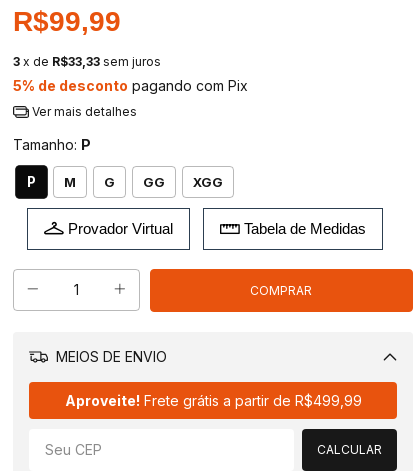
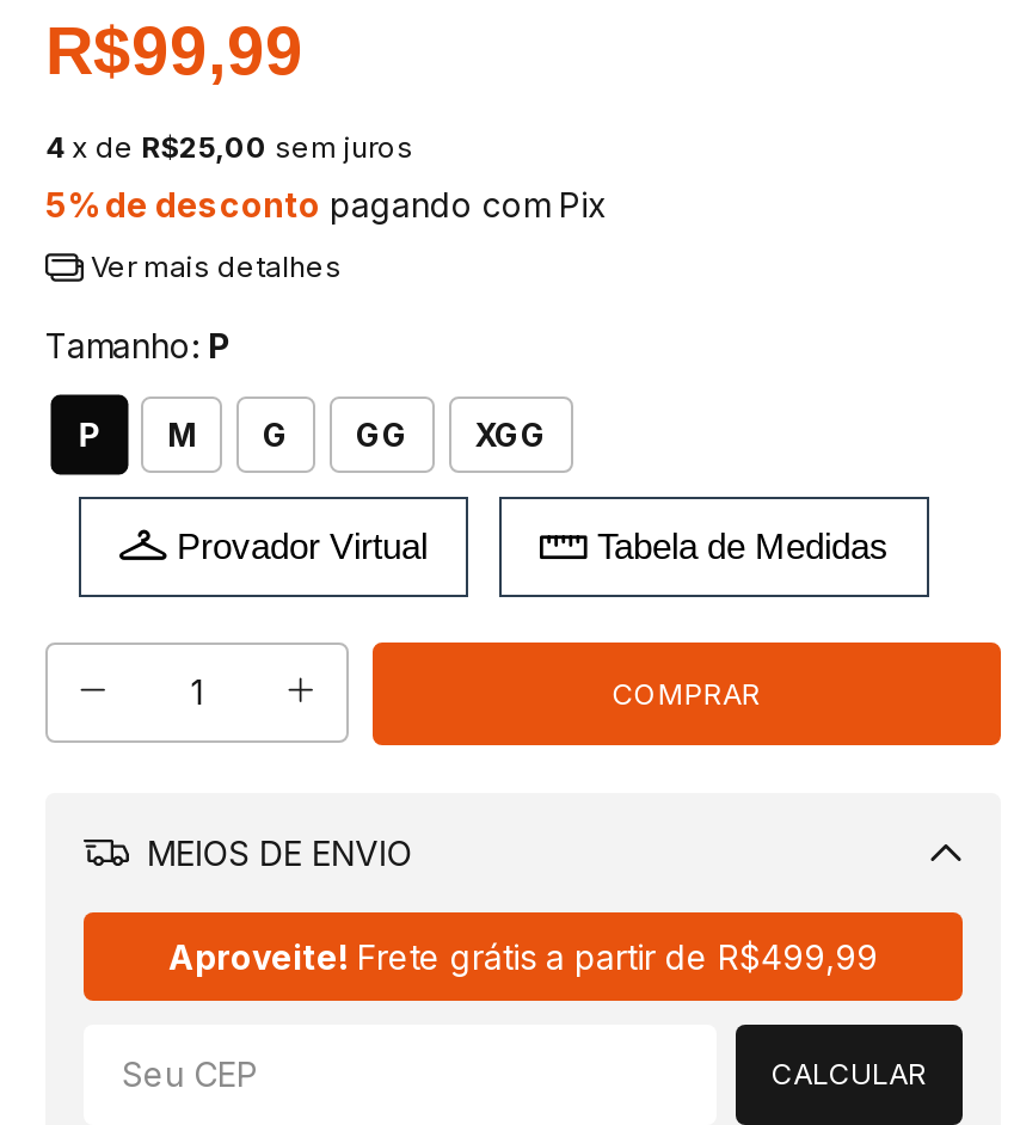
- 3 x de R$33,33 sem juros
+ 4 x de R$25,00 sem juros
